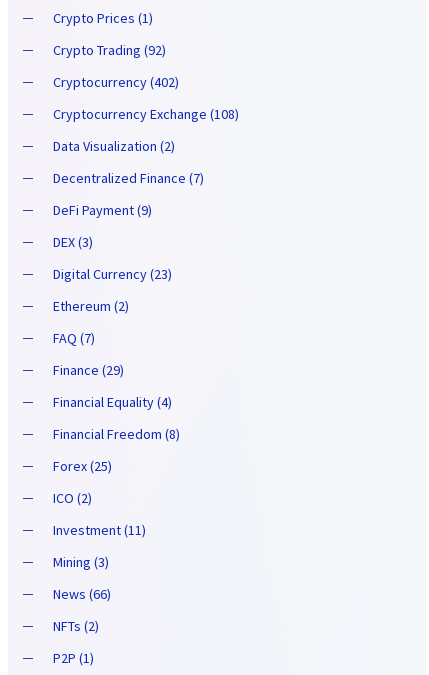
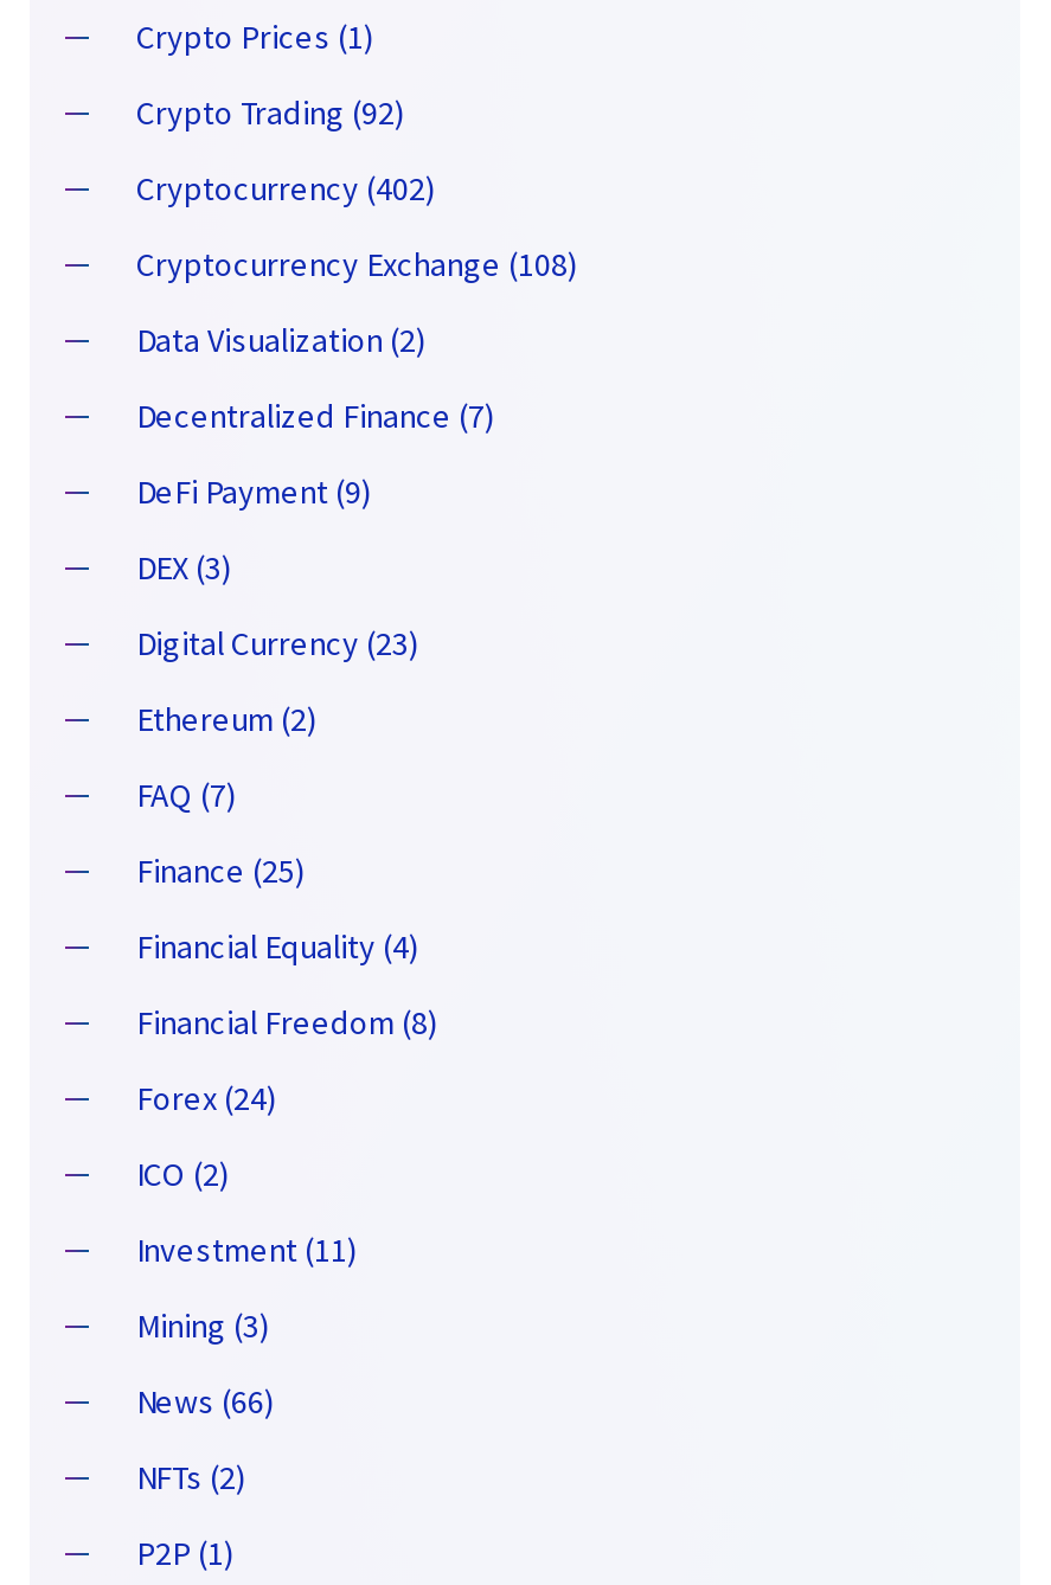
- Finance (29)
+ Finance (25)

- Forex (25)
+ Forex (24)
